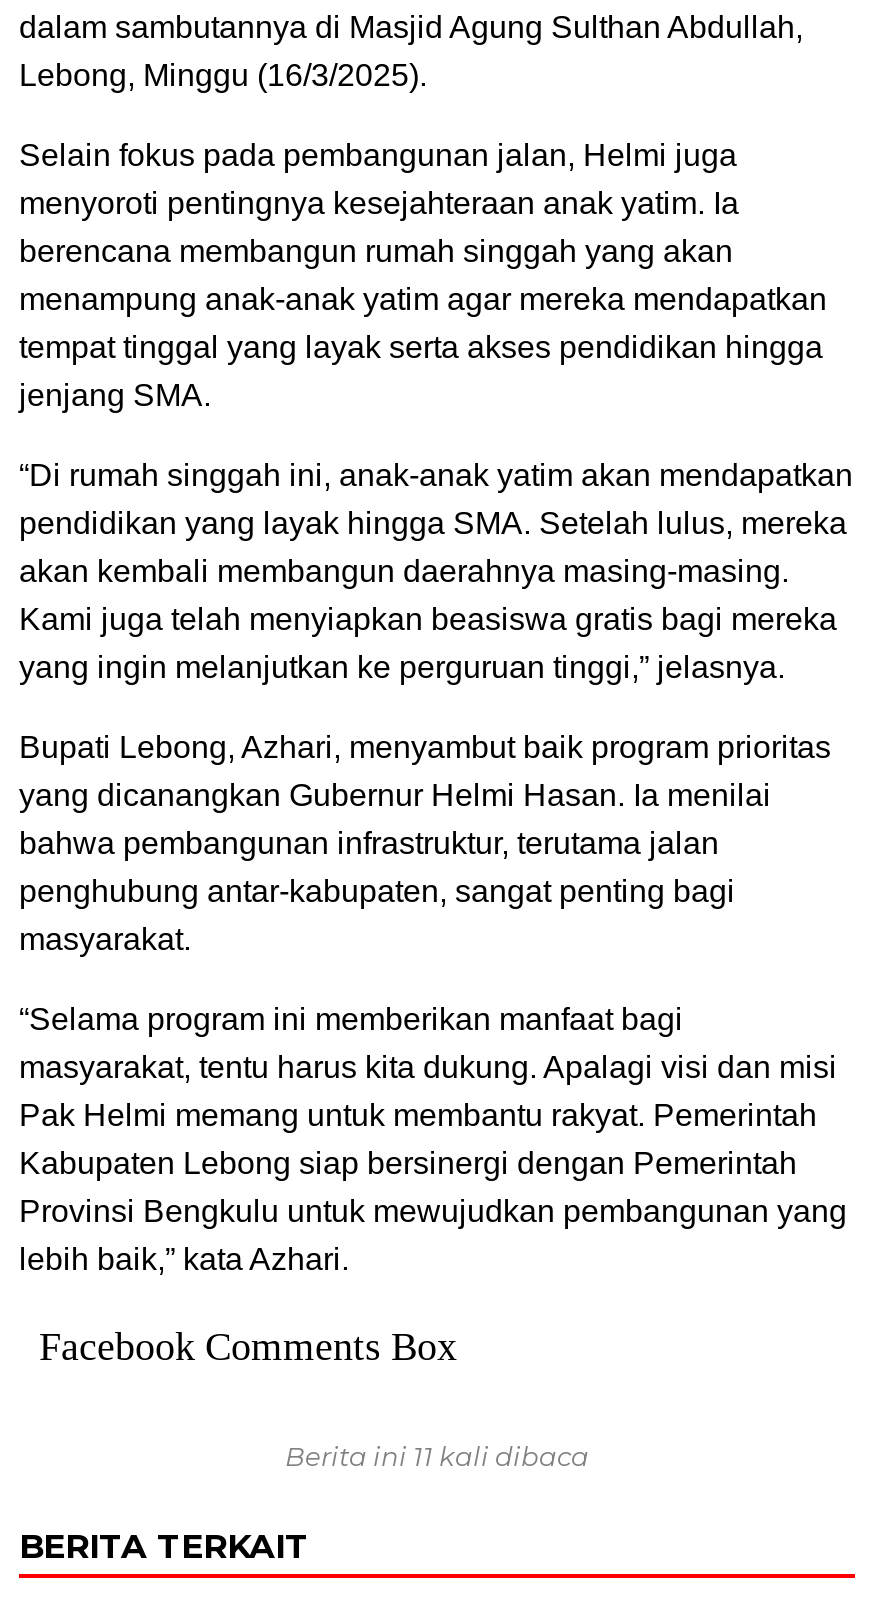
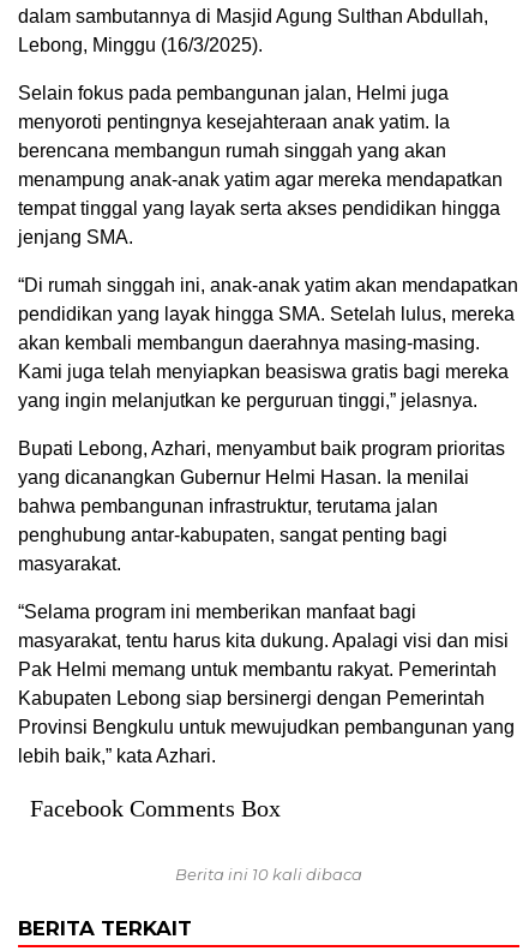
- Berita ini 11 kali dibaca
+ Berita ini 10 kali dibaca
